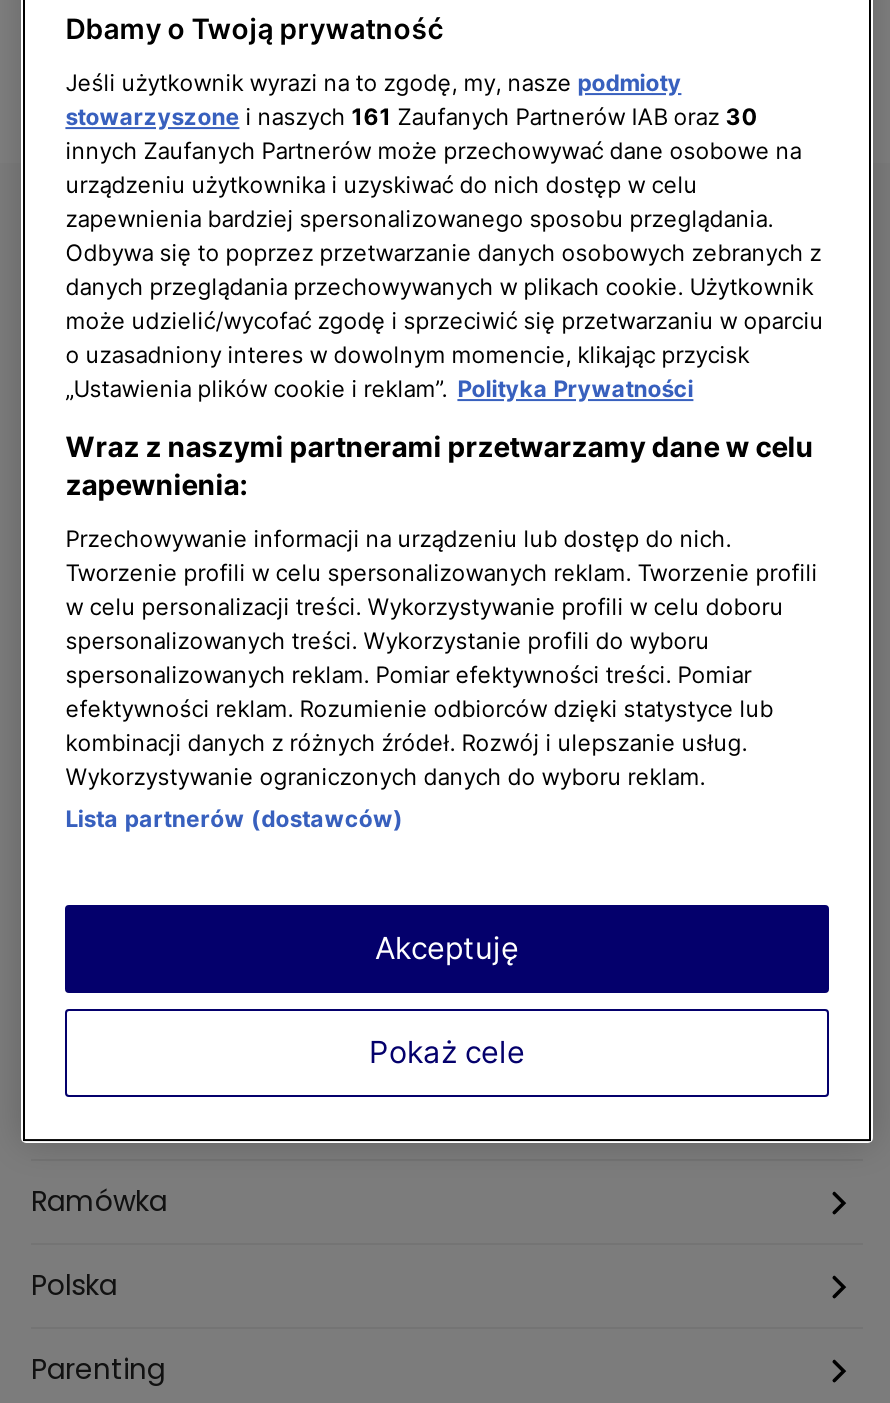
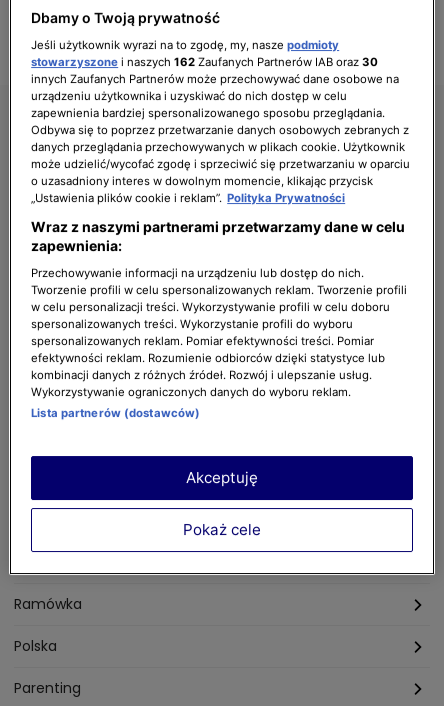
- stowarzyszone i naszych 161 Zaufanych Partnerów IAB oraz 30
+ stowarzyszone i naszych 162 Zaufanych Partnerów IAB oraz 30
